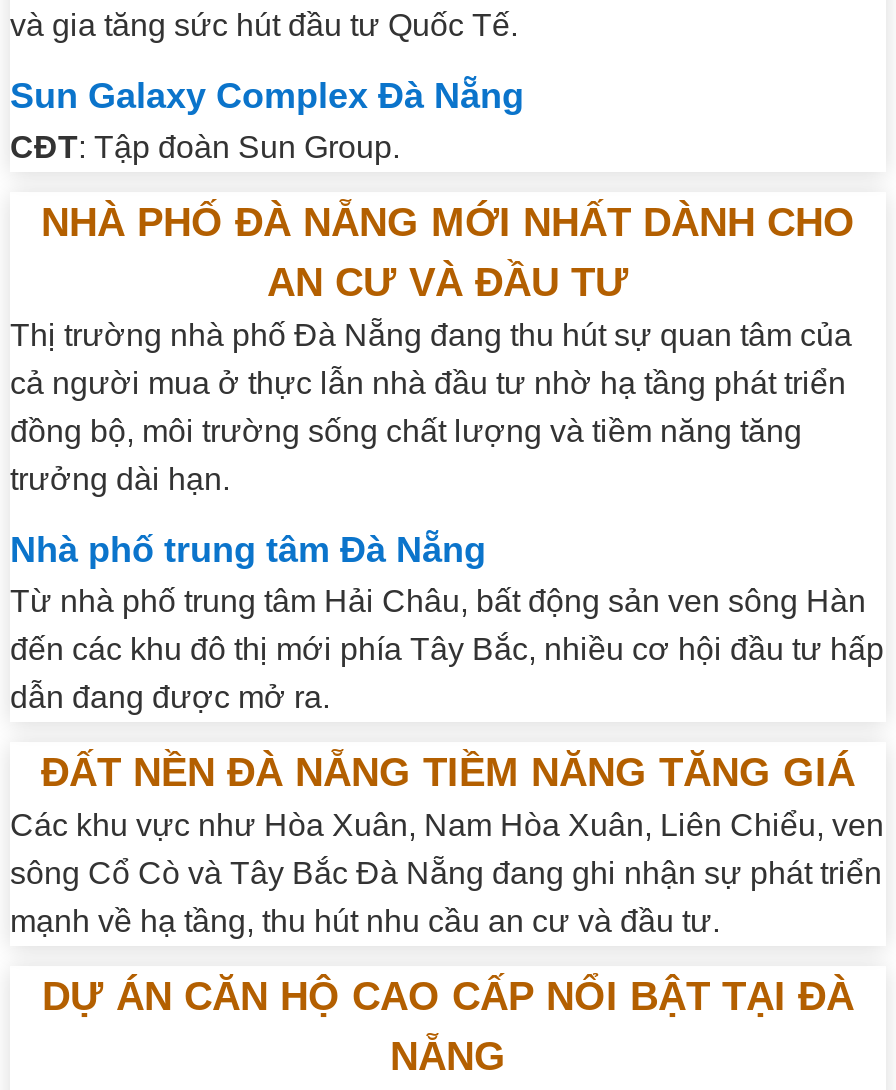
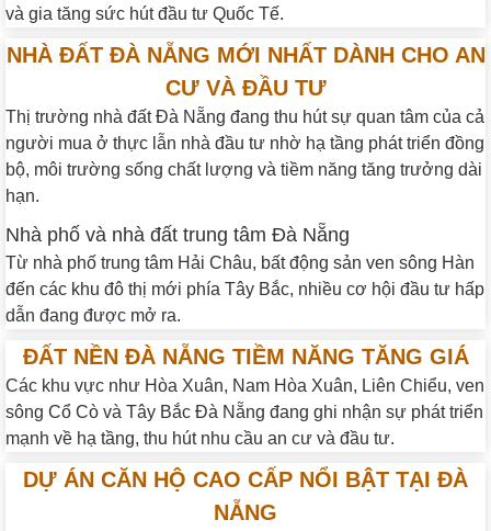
- Sun Galaxy Complex Đà Nẵng
- CĐT: Tập đoàn Sun Group.
- NHÀ PHỐ ĐÀ NẴNG MỚI NHẤT DÀNH CHO
- AN CƯ VÀ ĐẦU TƯ
- Thị trường nhà phố Đà Nẵng đang thu hút sự quan tâm của
- cả người mua ở thực lẫn nhà đầu tư nhờ hạ tầng phát triển
- đồng bộ, môi trường sống chất lượng và tiềm năng tăng
- trưởng dài hạn.
- Nhà phố trung tâm Đà Nẵng
+ NHÀ ĐẤT ĐÀ NẴNG MỚI NHẤT DÀNH CHO AN
+ CƯ VÀ ĐẦU TƯ
+ Thị trường nhà đất Đà Nẵng đang thu hút sự quan tâm của cả
+ người mua ở thực lẫn nhà đầu tư nhờ hạ tầng phát triển đồng
+ bộ, môi trường sống chất lượng và tiềm năng tăng trưởng dài
+ hạn.
+ Nhà phố và nhà đất trung tâm Đà Nẵng
